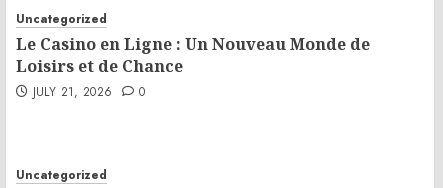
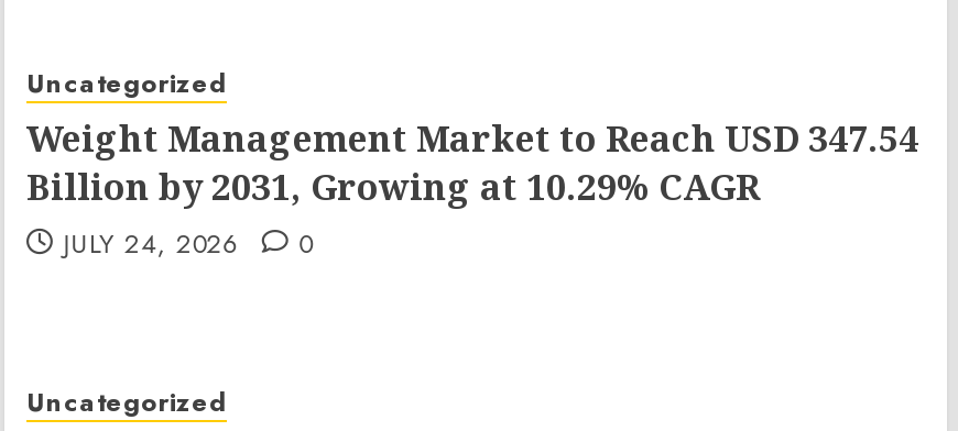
- Le Casino en Ligne : Un Nouveau Monde de
- Loisirs et de Chance
- JULY 21, 2026
+ Weight Management Market to Reach USD 347.54
+ Billion by 2031, Growing at 10.29% CAGR
+ JULY 24, 2026
